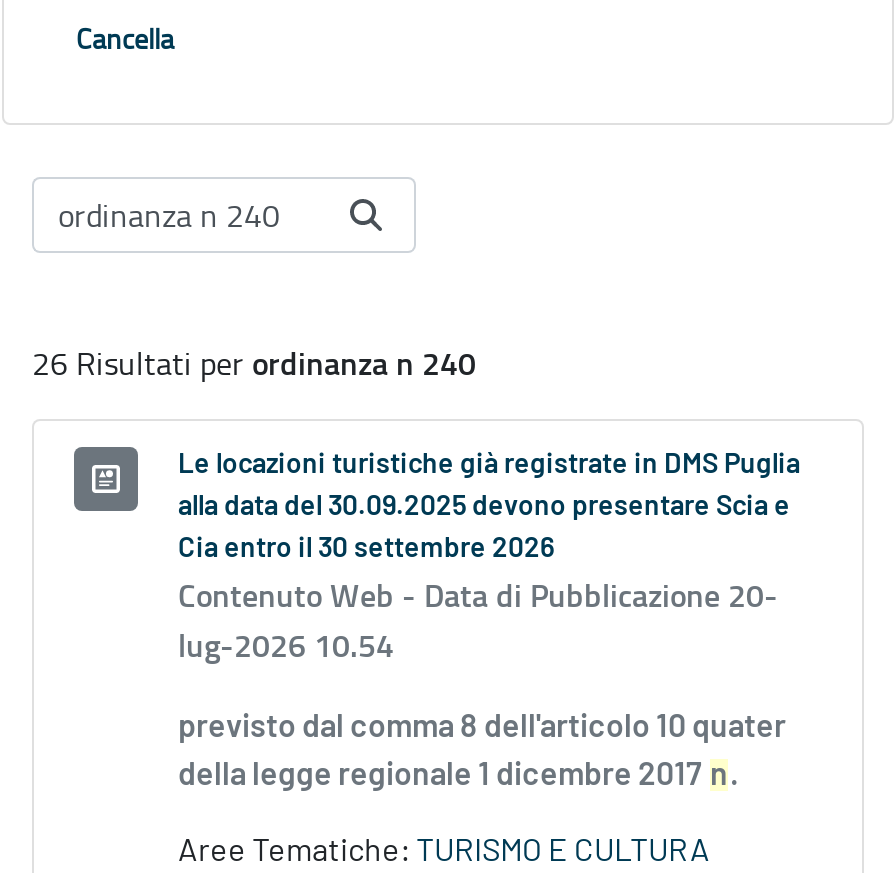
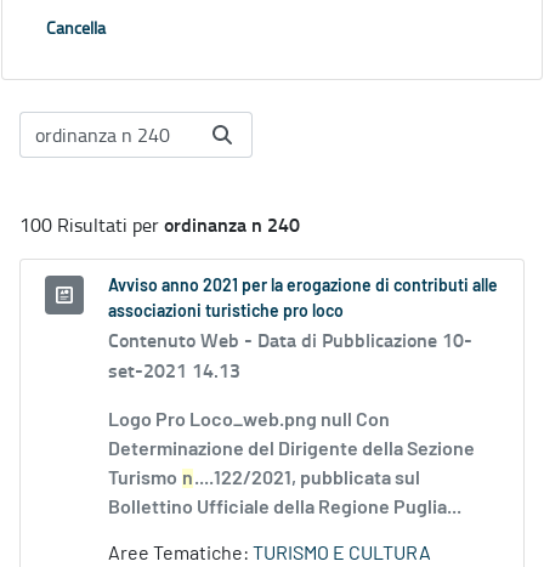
- 26 Risultati per ordinanza n 240
- Le locazioni turistiche già registrate in DMS Puglia
- alla data del 30.09.2025 devono presentare Scia e
- Cia entro il 30 settembre 2026
- Contenuto Web - Data di Pubblicazione 20-
- lug-2026 10.54
- previsto dal comma 8 dell'articolo 10 quater
- della legge regionale 1 dicembre 2017 n.
+ 100 Risultati per ordinanza n 240
+ Avviso anno 2021 per la erogazione di contributi alle
+ associazioni turistiche pro loco
+ Contenuto Web - Data di Pubblicazione 10-
+ set-2021 14.13
+ Logo Pro Loco_web.png null Con
+ Determinazione del Dirigente della Sezione
+ Turismo n....122/2021, pubblicata sul
+ Bollettino Ufficiale della Regione Puglia...
